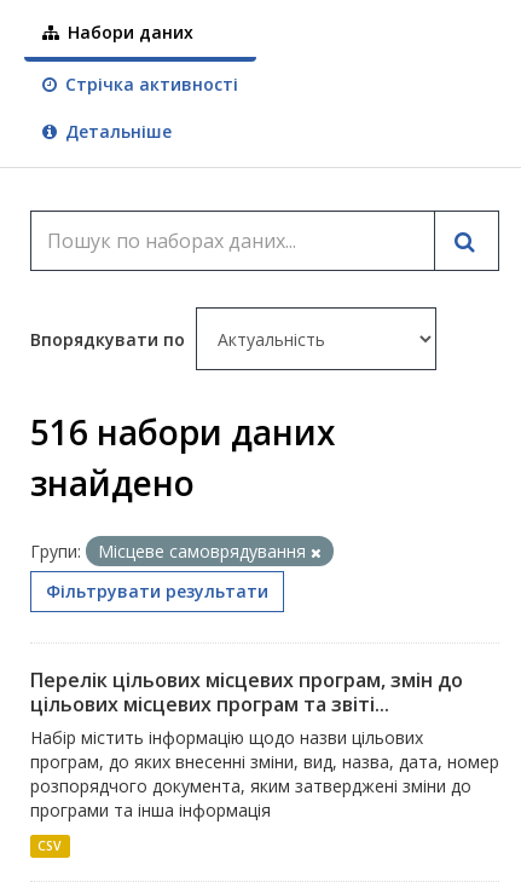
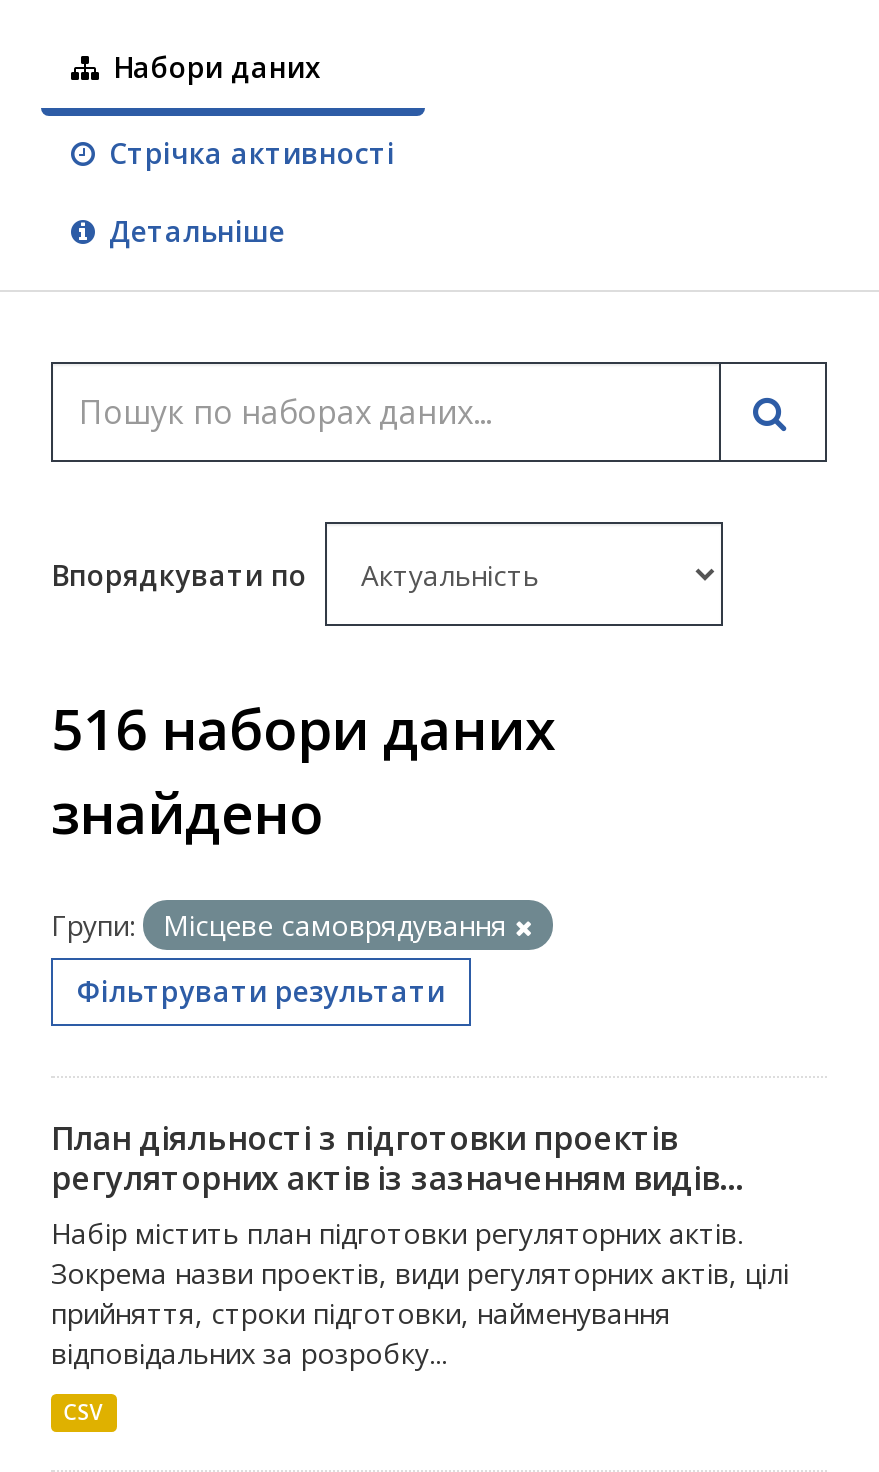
- Перелік цільових місцевих програм, змін до
- цільових місцевих програм та звіті...
- Набір містить інформацію щодо назви цільових
- програм, до яких внесенні зміни, вид, назва, дата, номер
- розпорядчого документа, яким затверджені зміни до
- програми та інша інформація
+ План діяльності з підготовки проектів
+ регуляторних актів із зазначенням видів...
+ Набір містить план підготовки регуляторних актів.
+ Зокрема назви проектів, види регуляторних актів, цілі
+ прийняття, строки підготовки, найменування
+ відповідальних за розробку...
